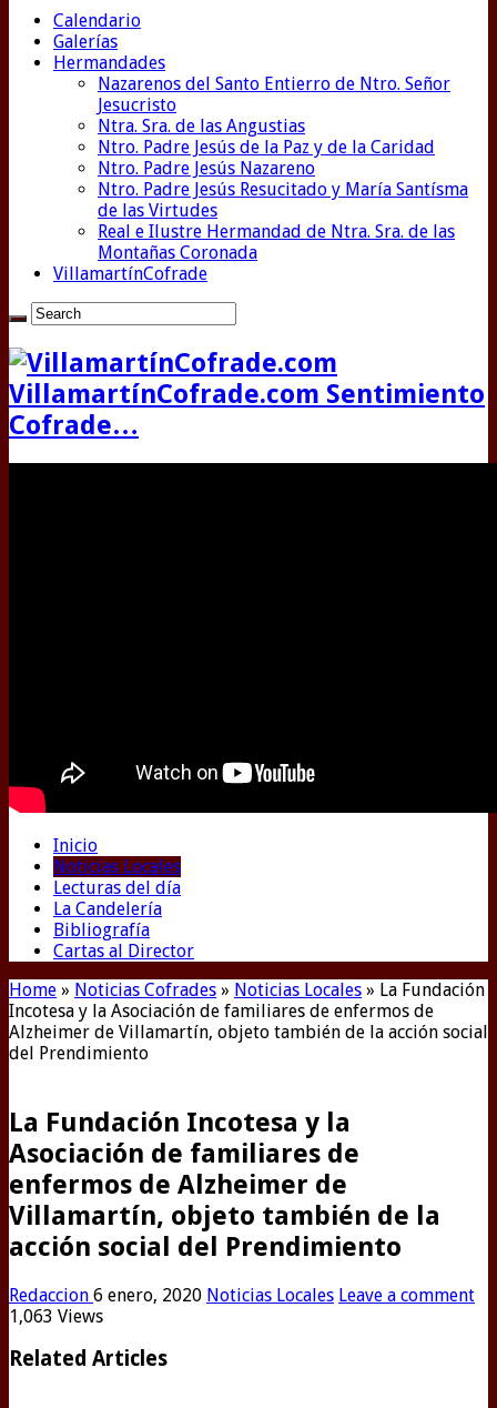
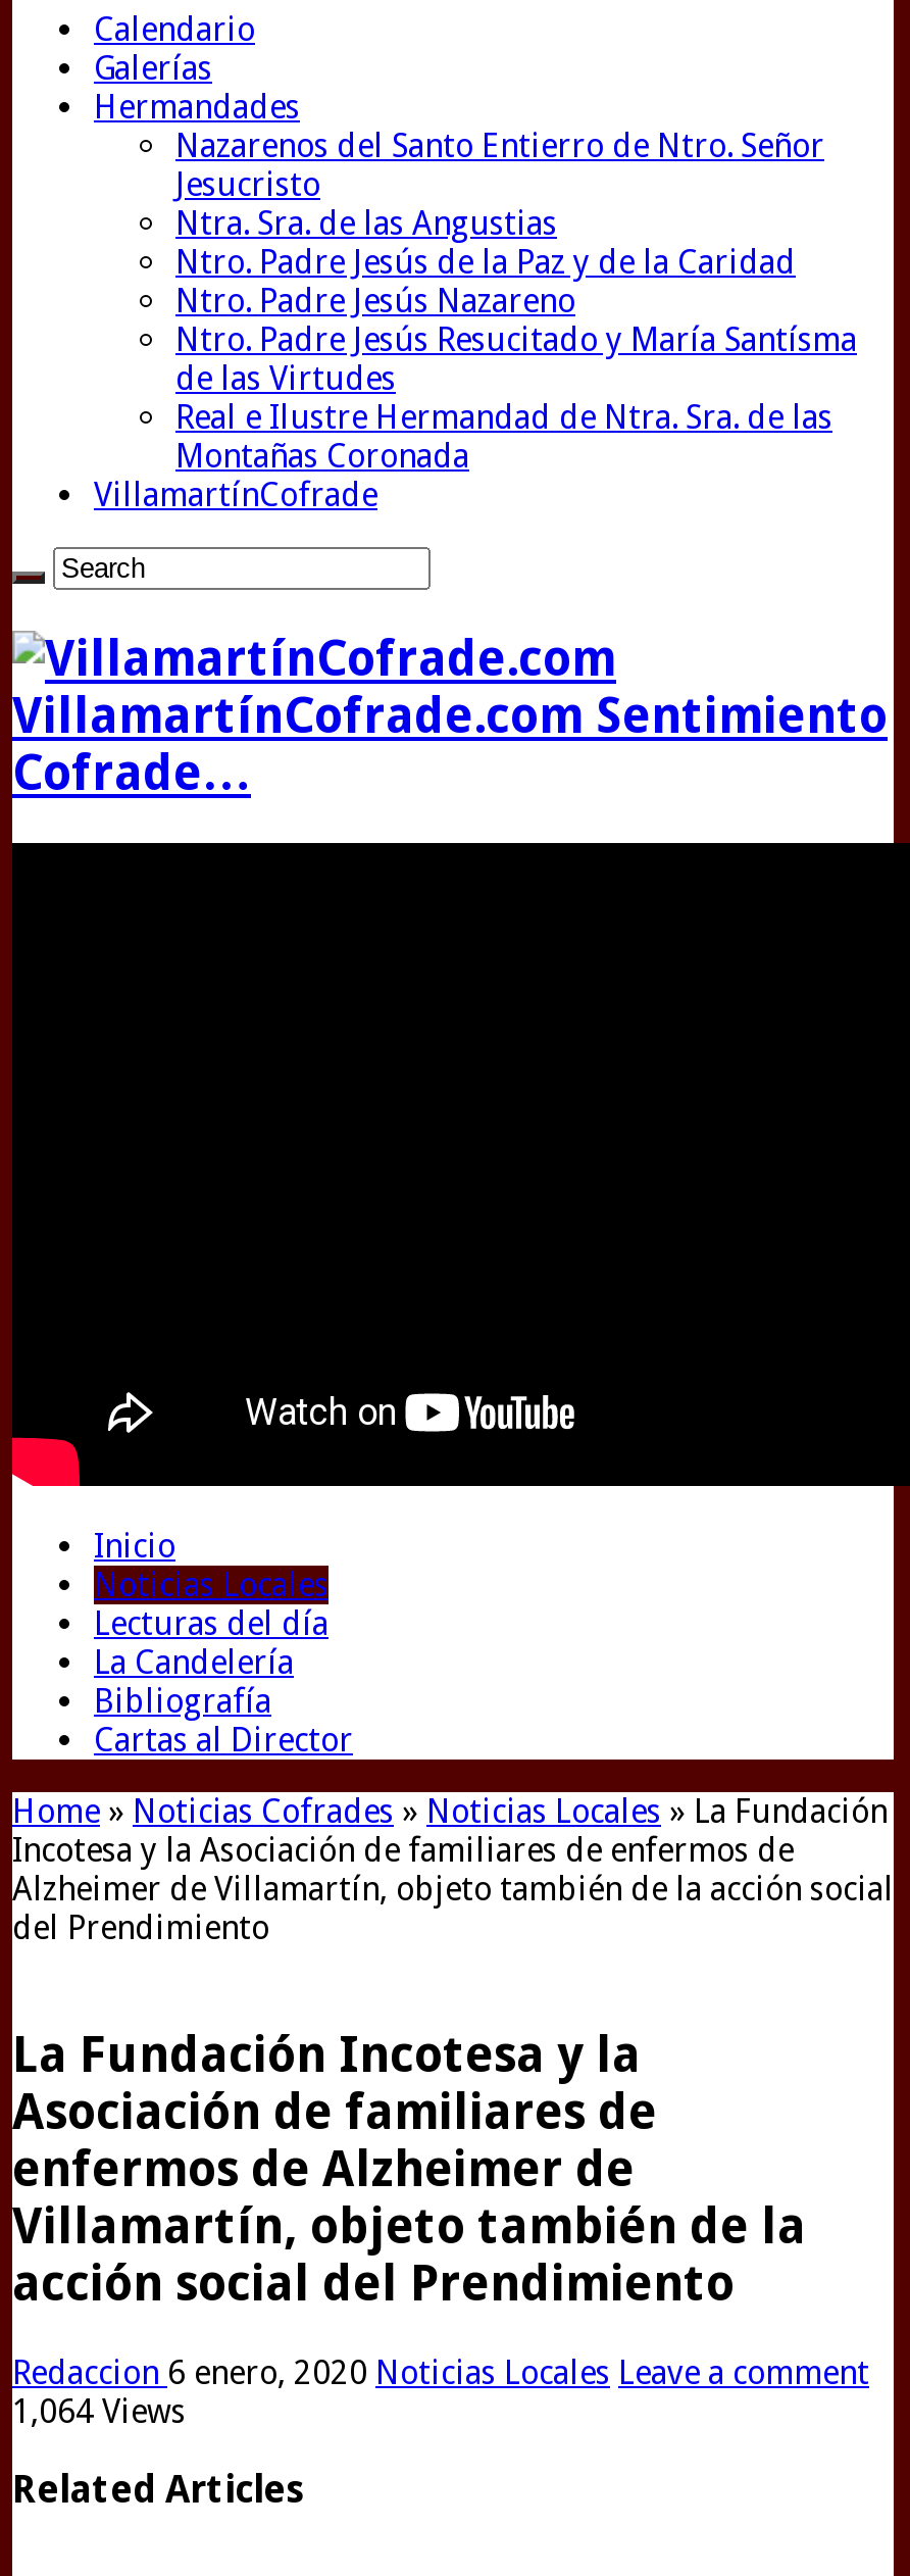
- 1,063 Views
+ 1,064 Views
